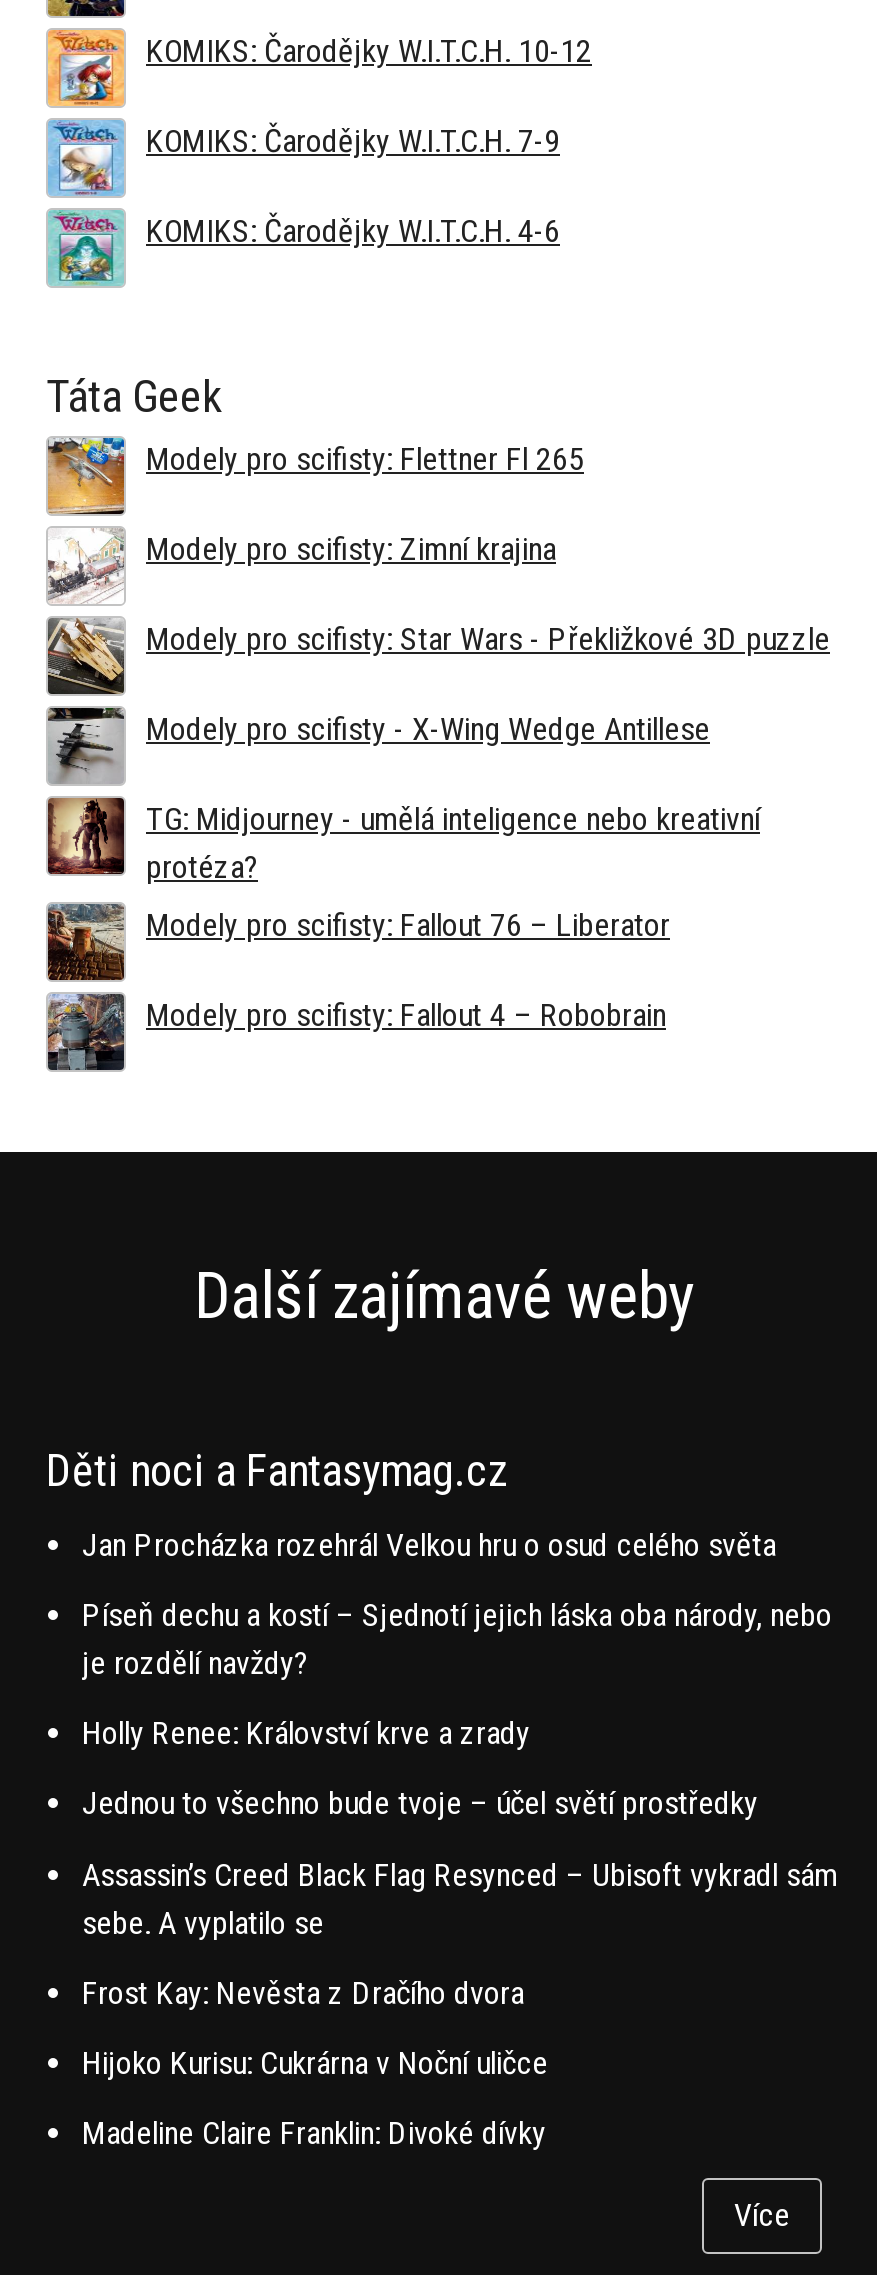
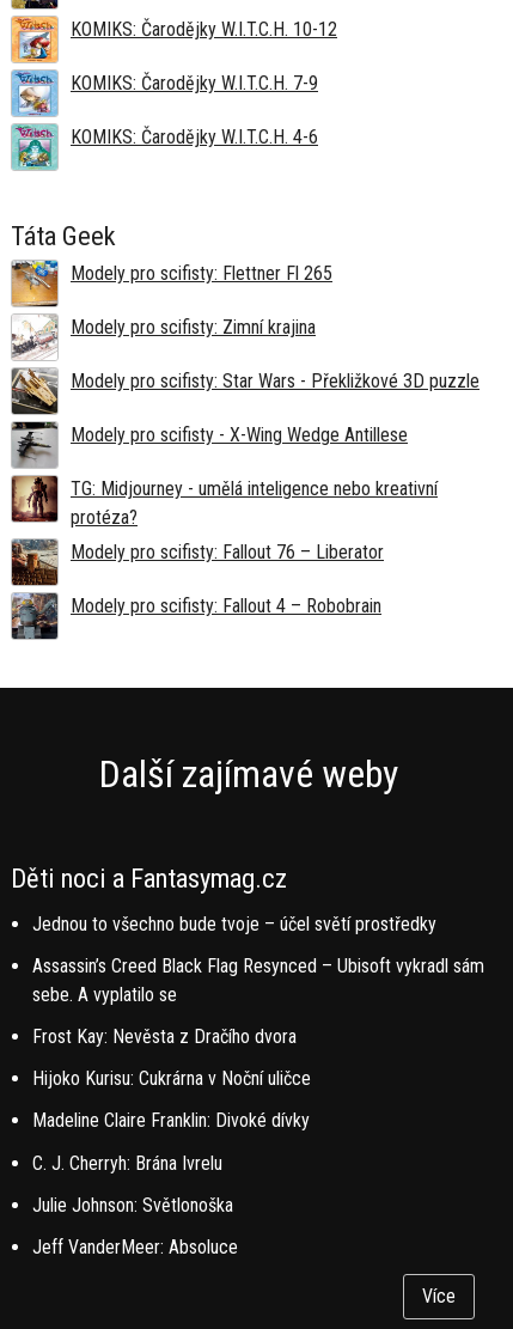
- Jan Procházka rozehrál Velkou hru o osud celého světa
- Píseň dechu a kostí – Sjednotí jejich láska oba národy, nebo
- je rozdělí navždy?
- Holly Renee: Království krve a zrady

moved up: Jednou to všechno bude tvoje – účel světí prostředky | Assassin’s Creed Black Flag Resynced – Ubisoft vykradl sám | sebe. A vyplatilo se | Frost Kay: Nevěsta z Dračího dvora | Hijoko Kurisu: Cukrárna v Noční uličce | Madeline Claire Franklin: Divoké dívky

+ C. J. Cherryh: Brána Ivrelu
+ Julie Johnson: Světlonoška
+ Jeff VanderMeer: Absoluce
